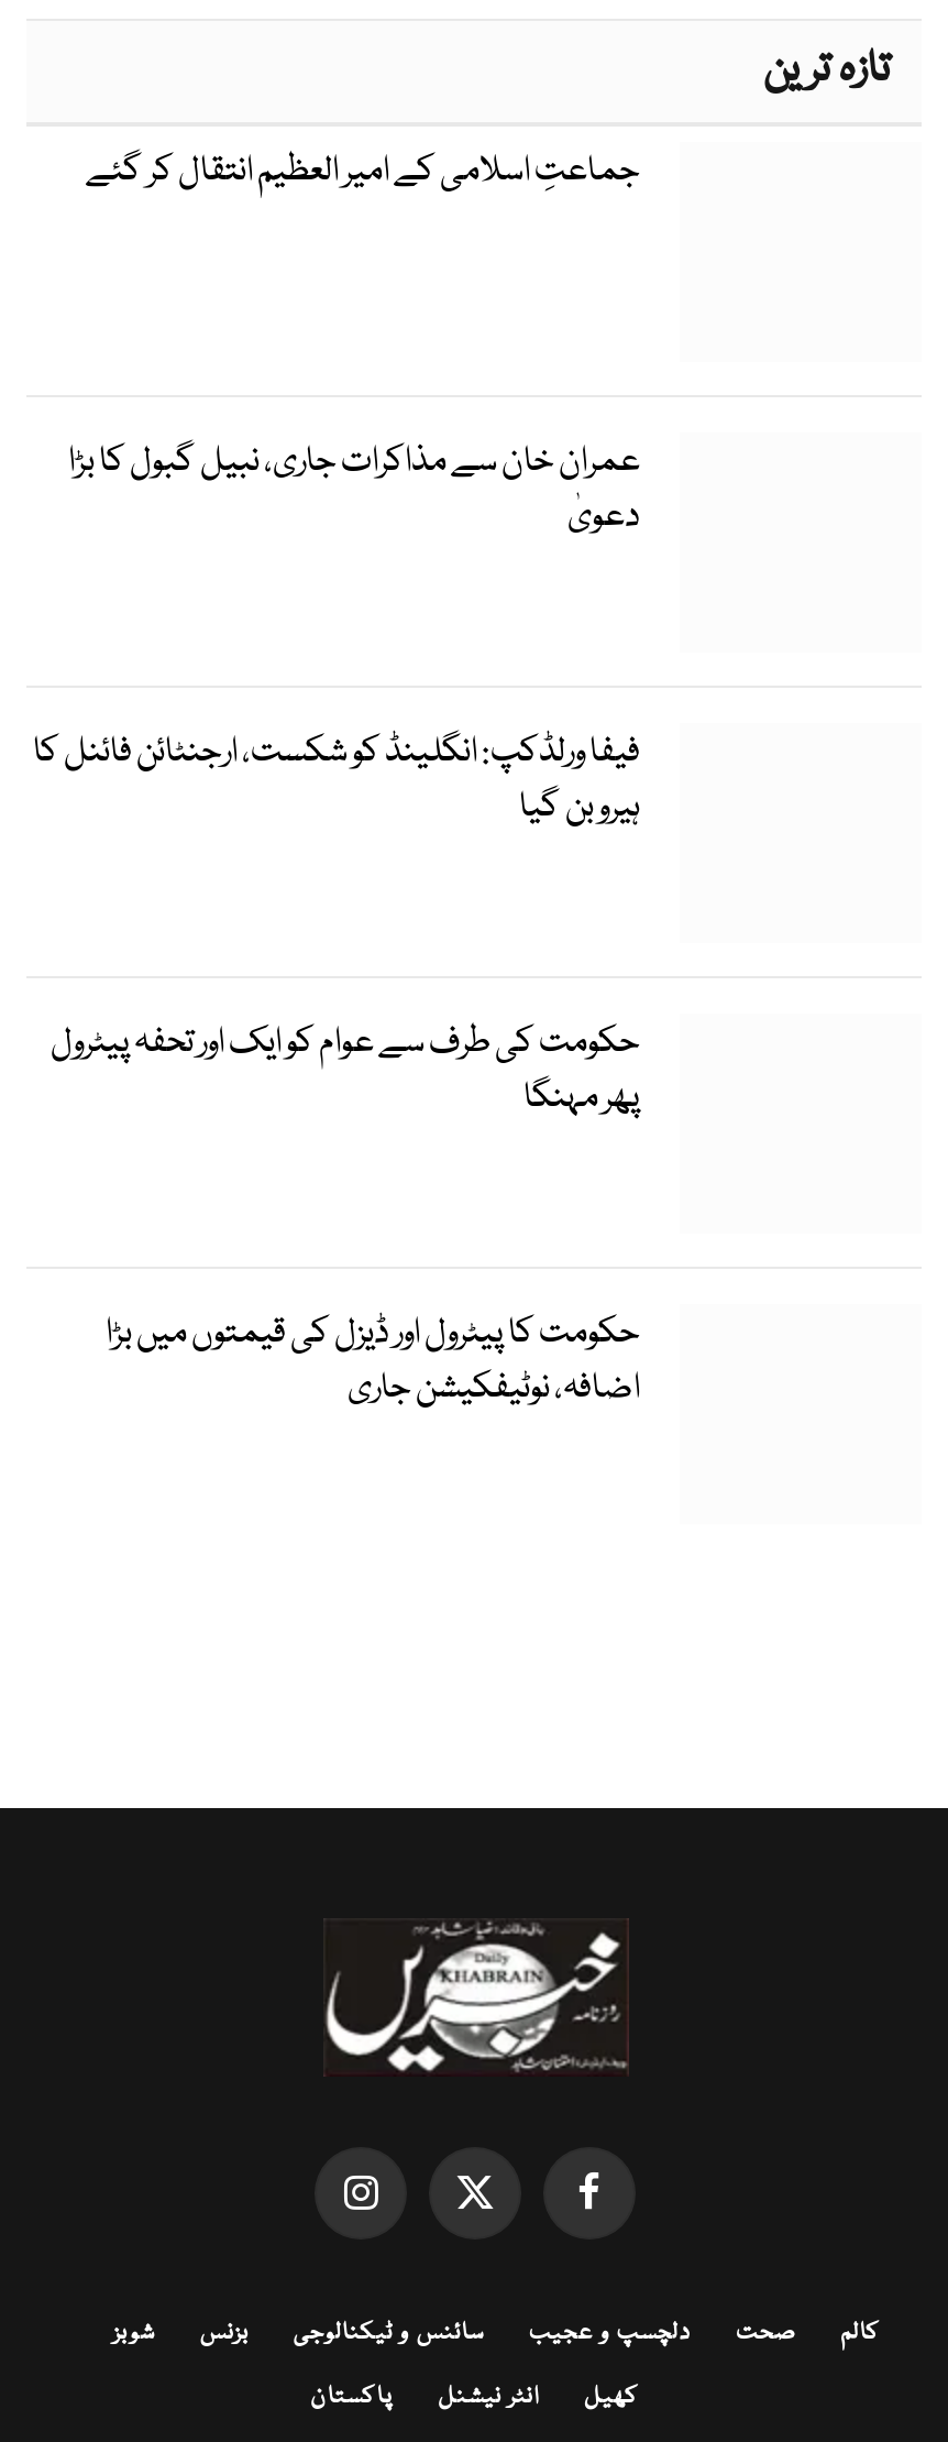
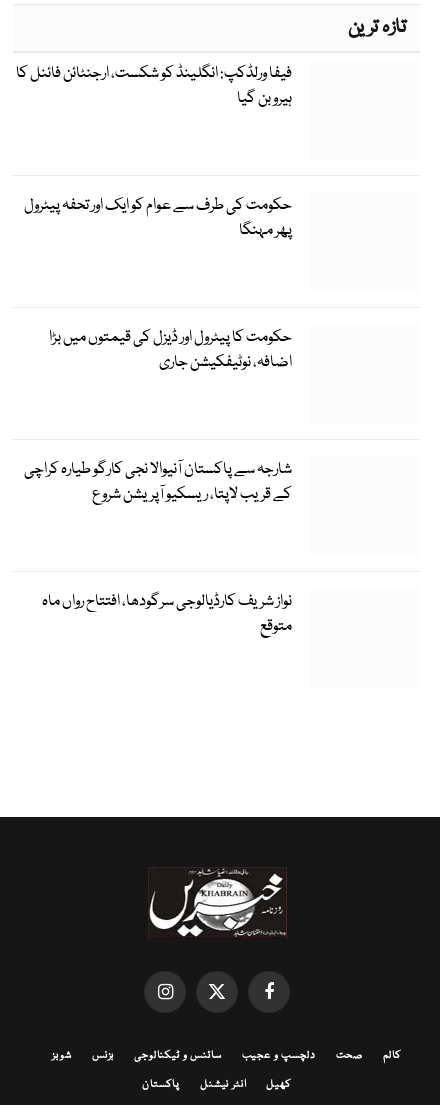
- جماعتِ اسلامی کے امیر العظیم انتقال کر گئے

- عمران خان سے مذاکرات جاری، نبیل گبول کا بڑا
- دعویٰ

moved up: فیفا ورلڈکپ: انگلینڈ کو شکست، ارجنٹائن فائنل کا | ہیرو بن گیا | حکومت کی طرف سے عوام کو ایک اور تحفہ پیٹرول | پھر مہنگا | حکومت کا پیٹرول اور ڈیزل کی قیمتوں میں بڑا | اضافہ، نوٹیفکیشن جاری

+ شارجہ سے پاکستان آنیوالا نجی کارگو طیارہ کراچی
+ کے قریب لاپتا، ریسکیو آپریشن شروع

+ نواز شریف کارڈیالوجی سرگودھا، افتتاح رواں ماہ
+ متوقع
